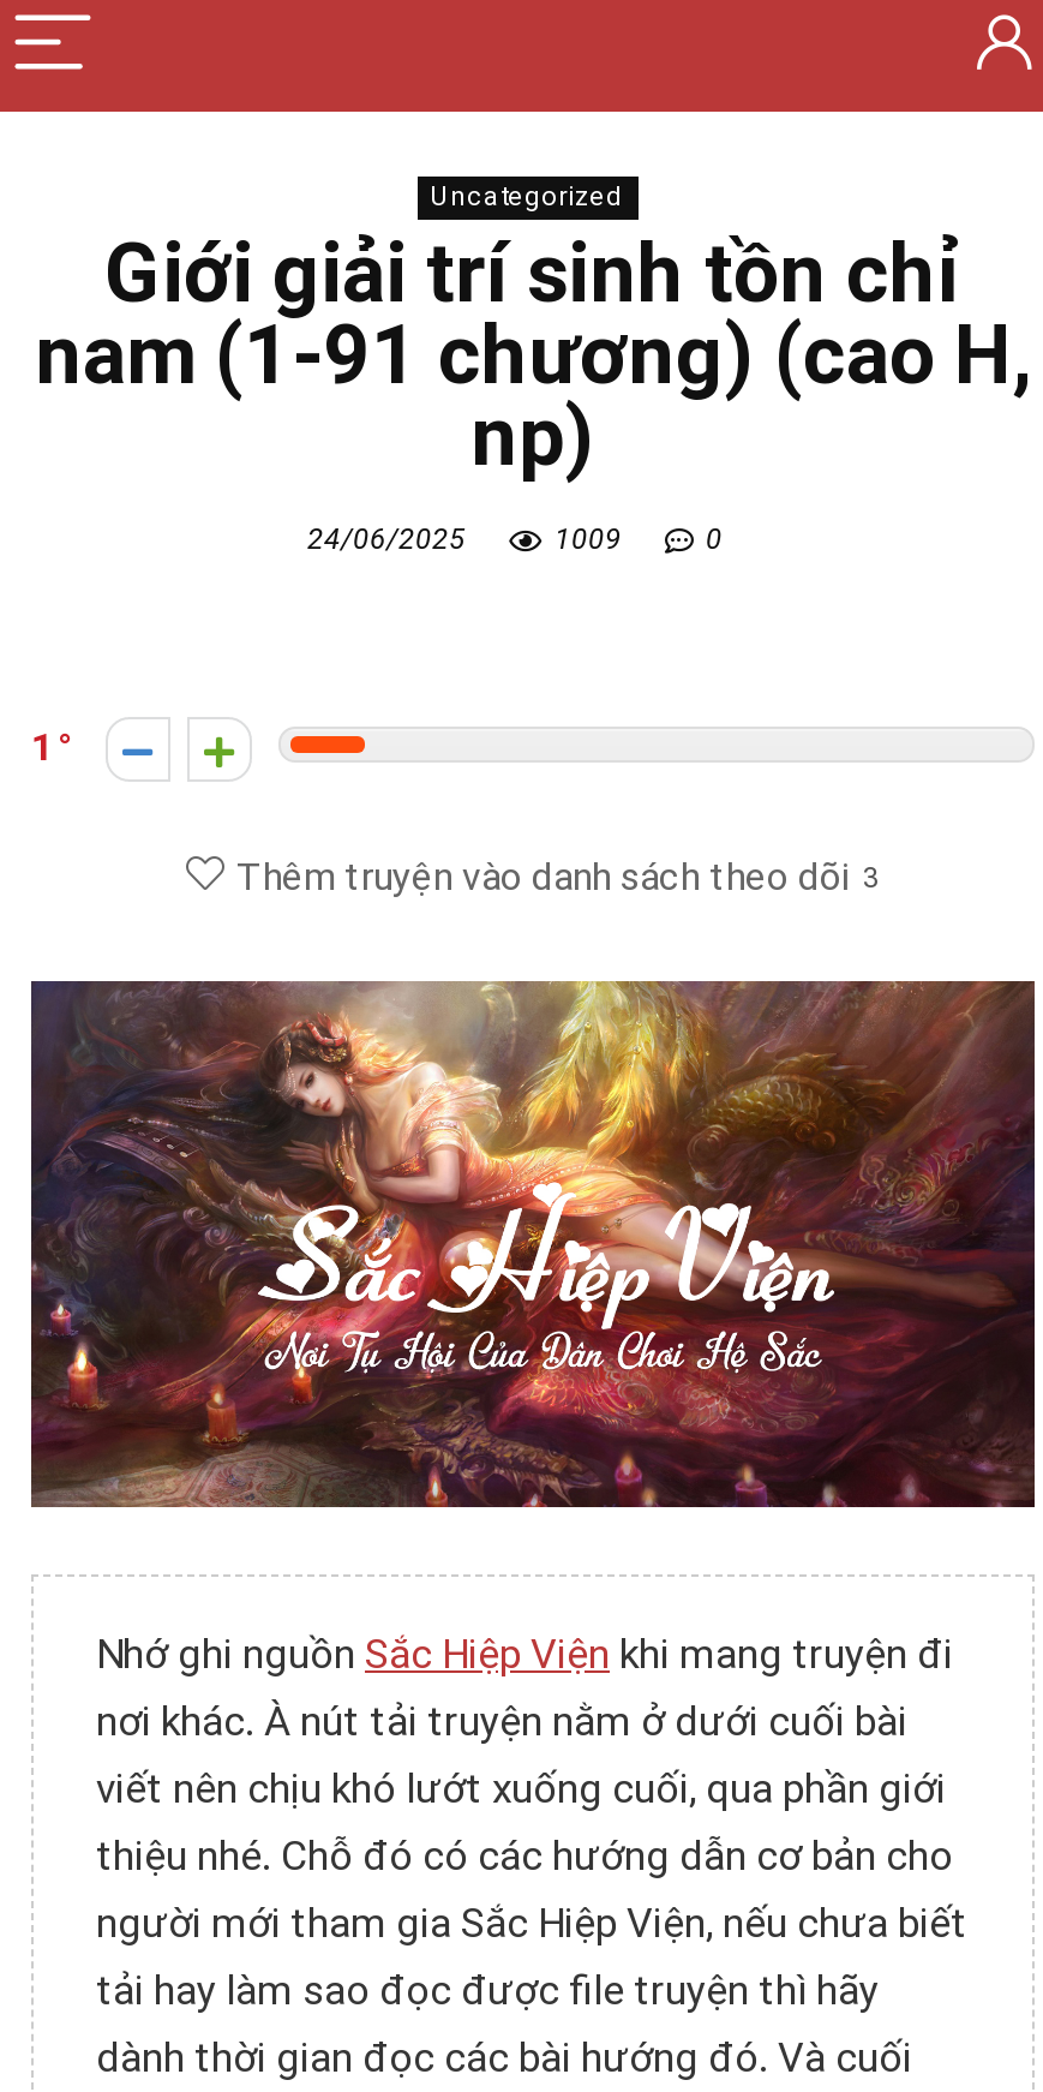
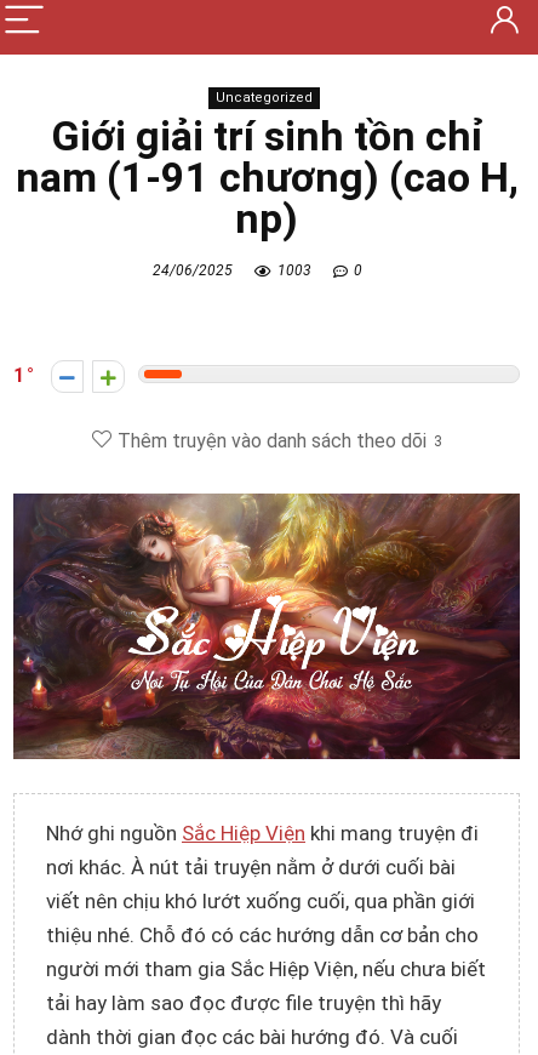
- 1009
+ 1003
